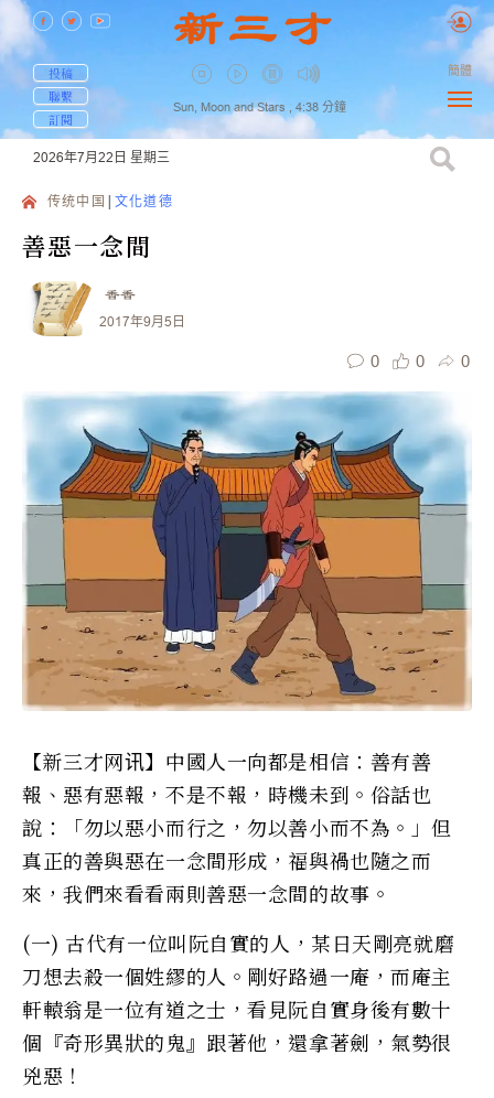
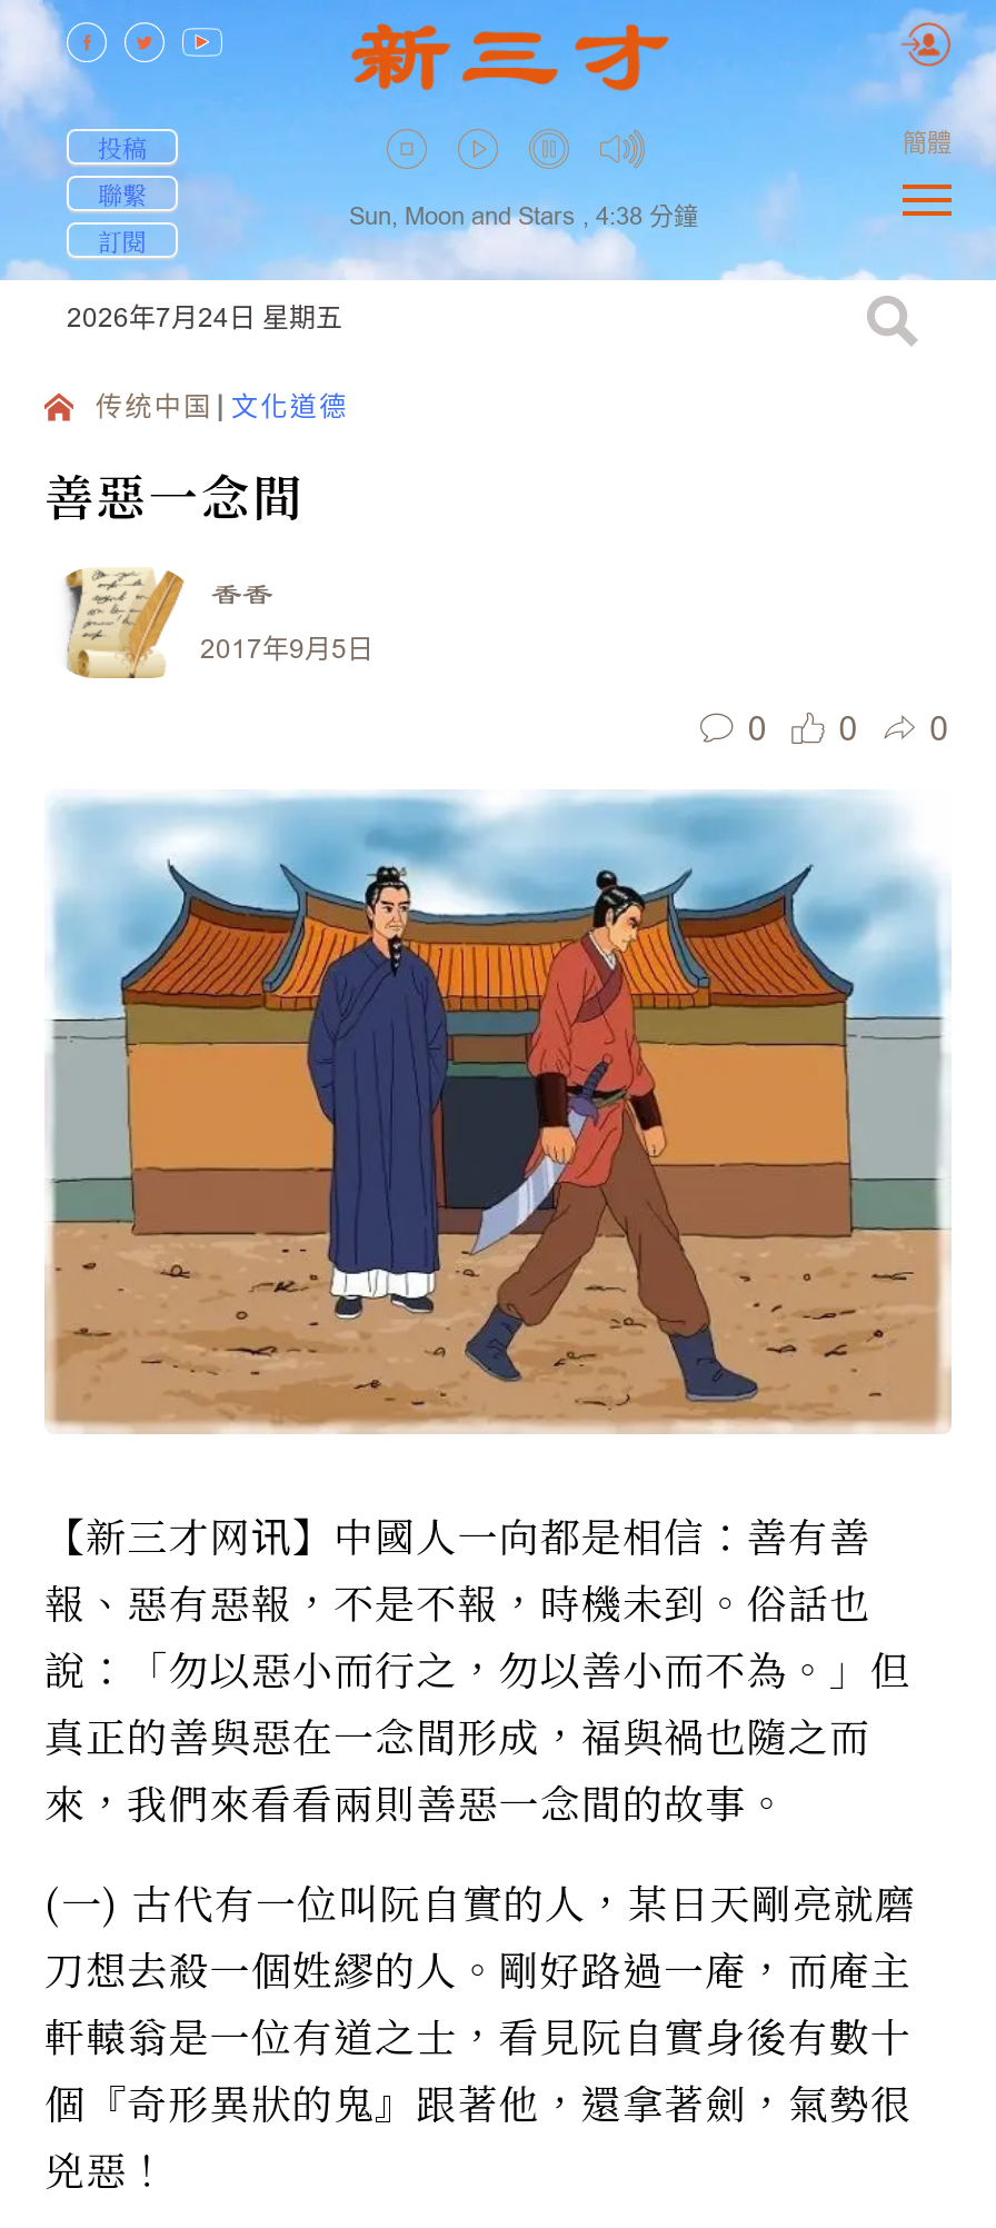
- 2026年7月22日 星期三
+ 2026年7月24日 星期五
